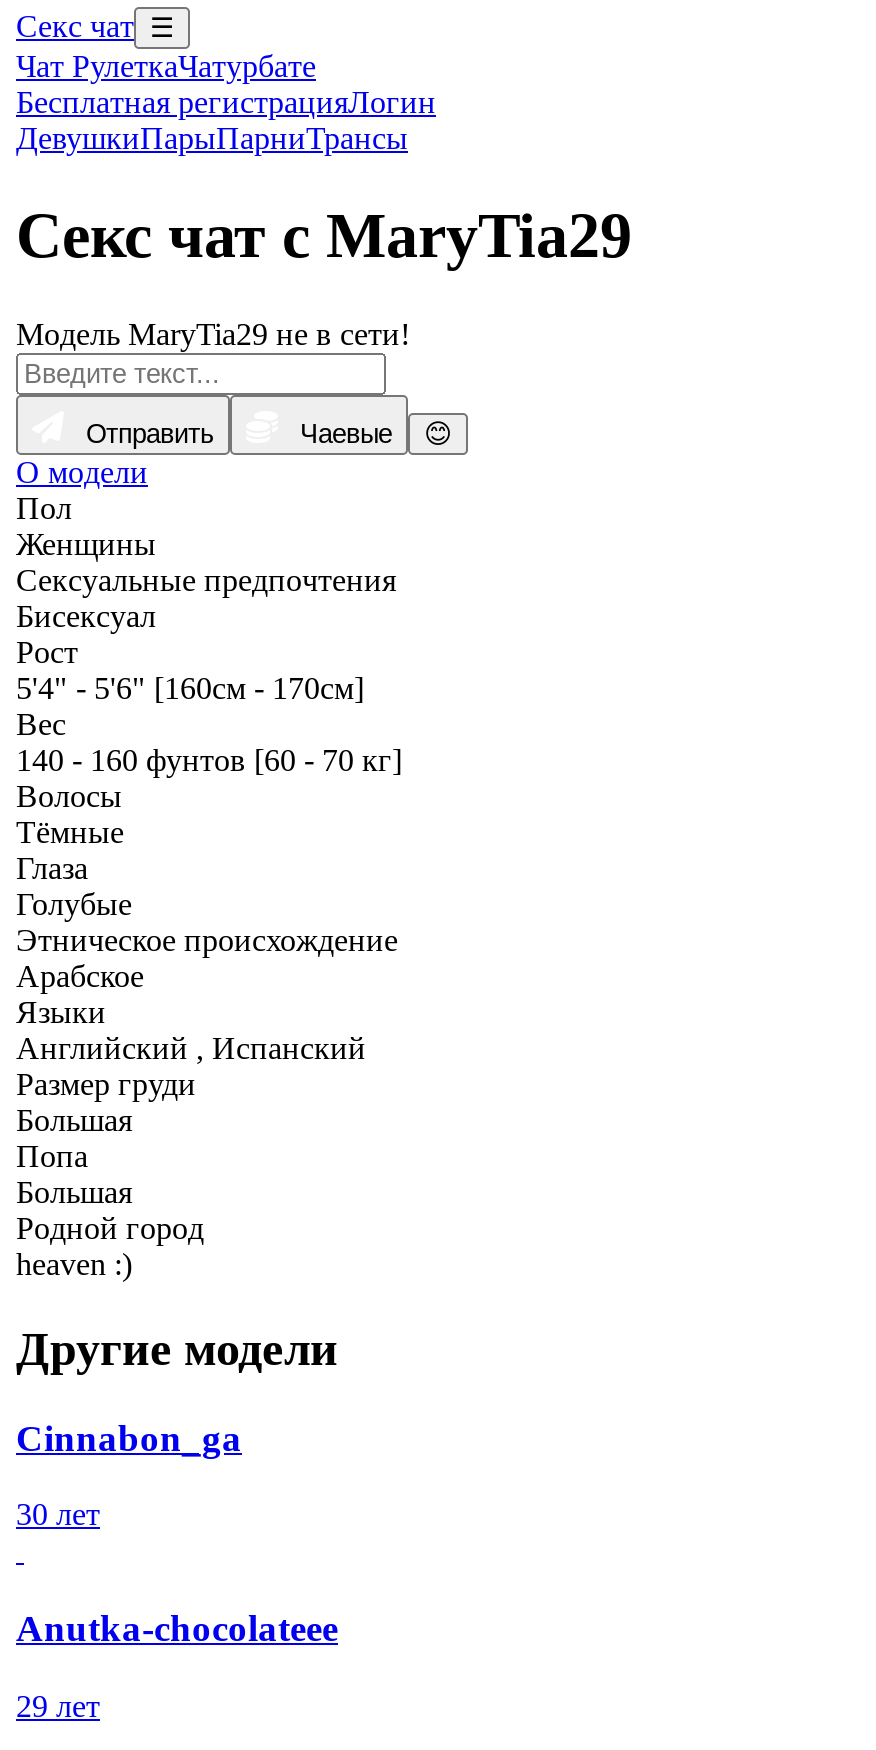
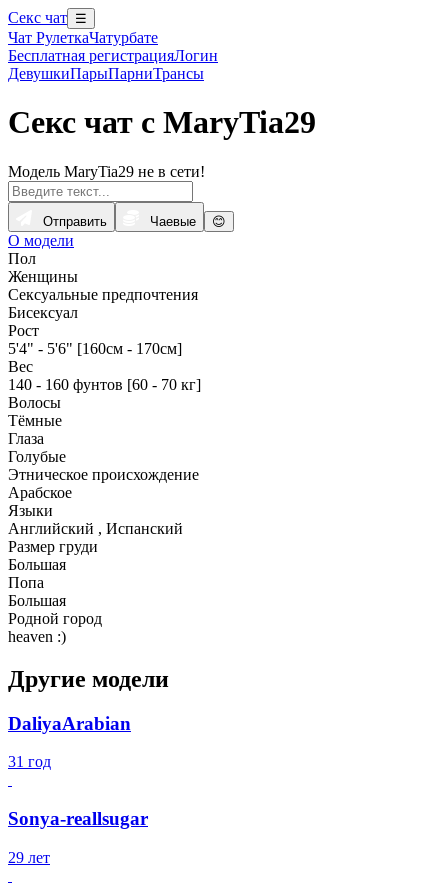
- Cinnabon_ga
+ DaliyaArabian

- 30 лет
+ 31 год

- Anutka-chocolateee
+ Sonya-reallsugar
